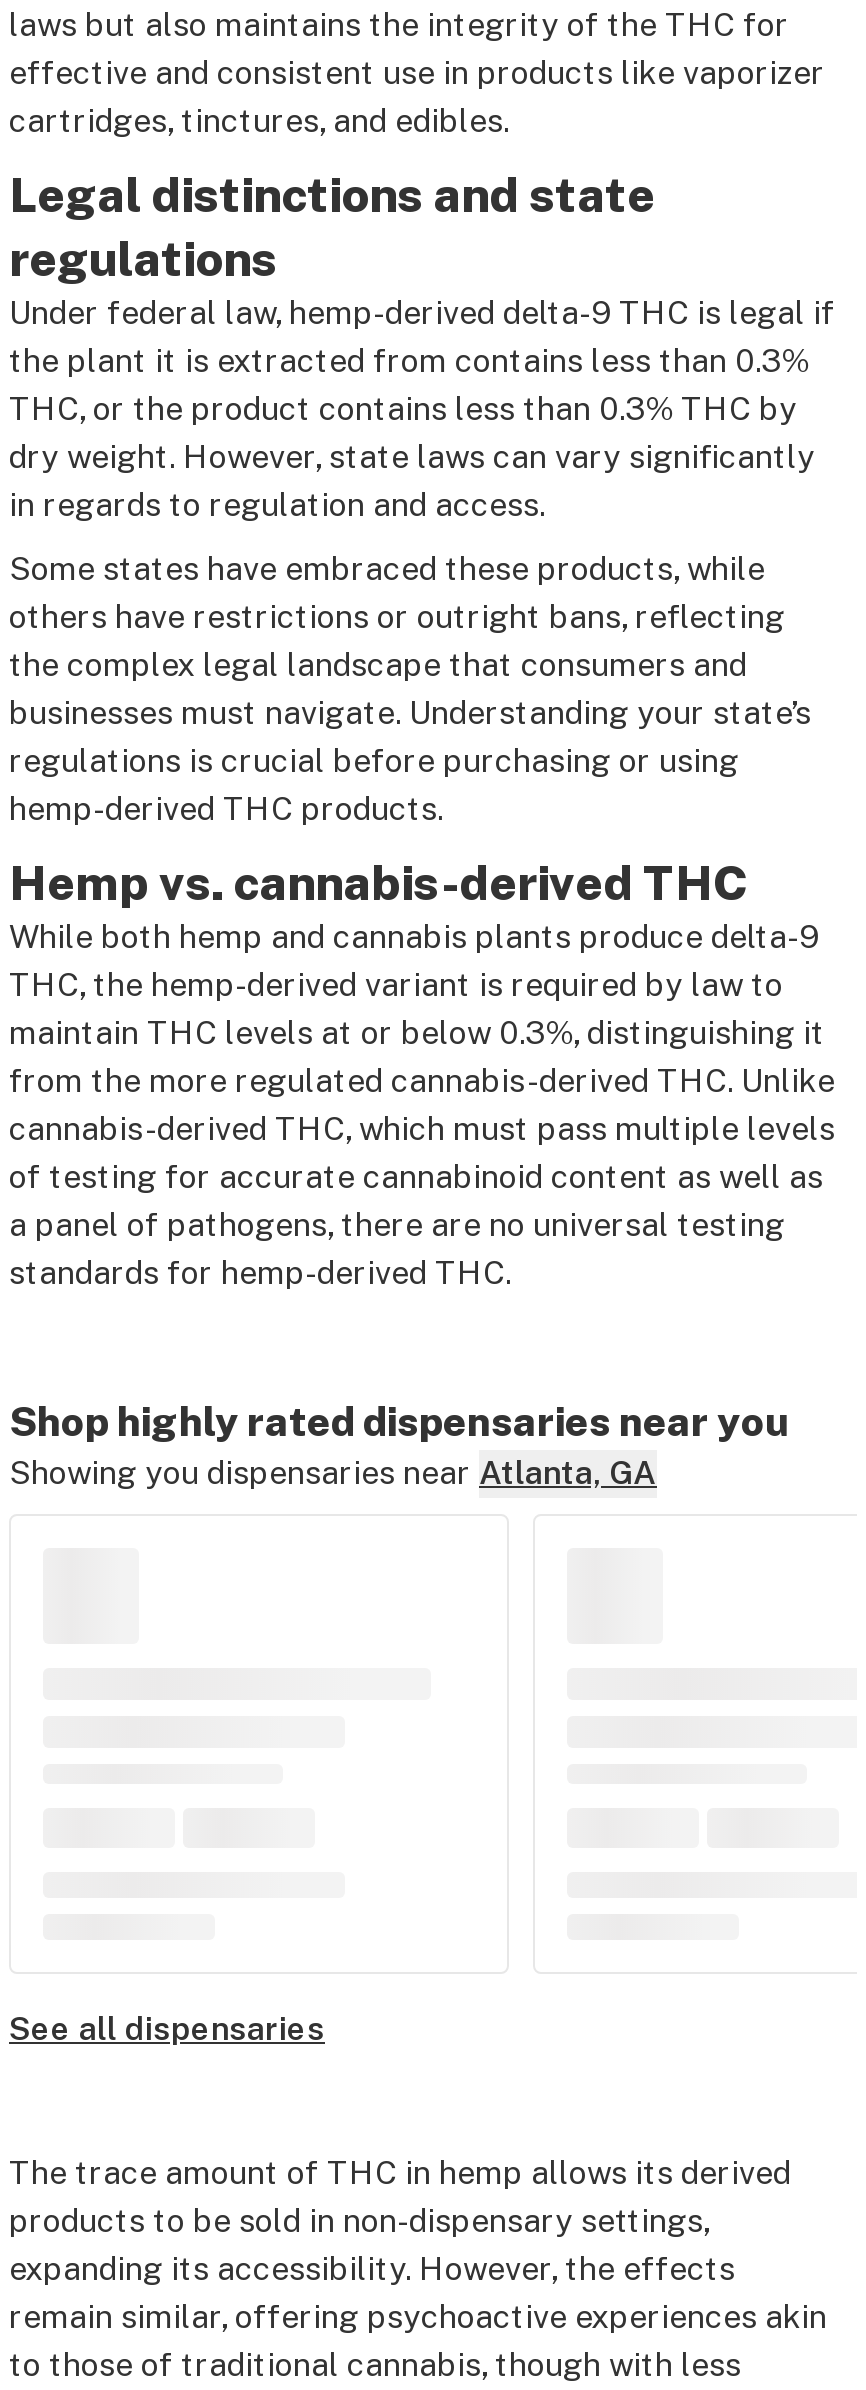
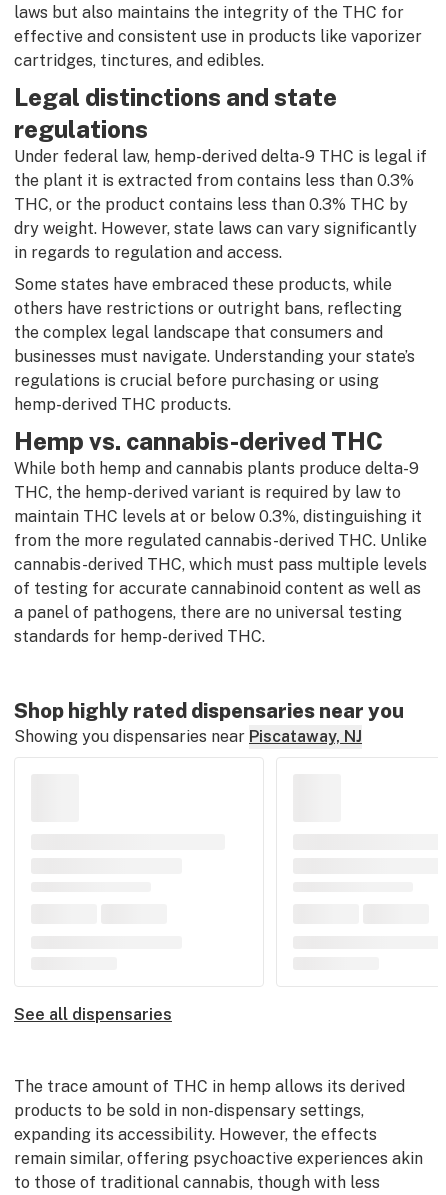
- Showing you dispensaries near Atlanta, GA
+ Showing you dispensaries near Piscataway, NJ
